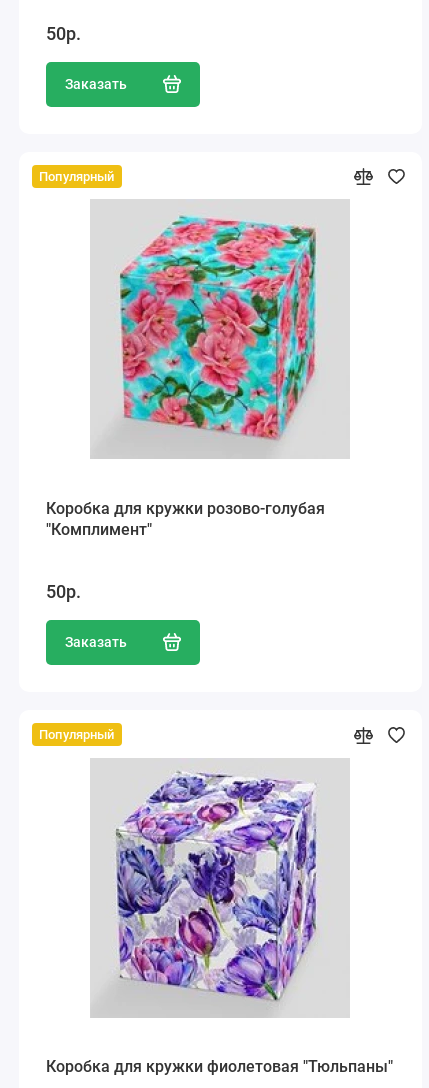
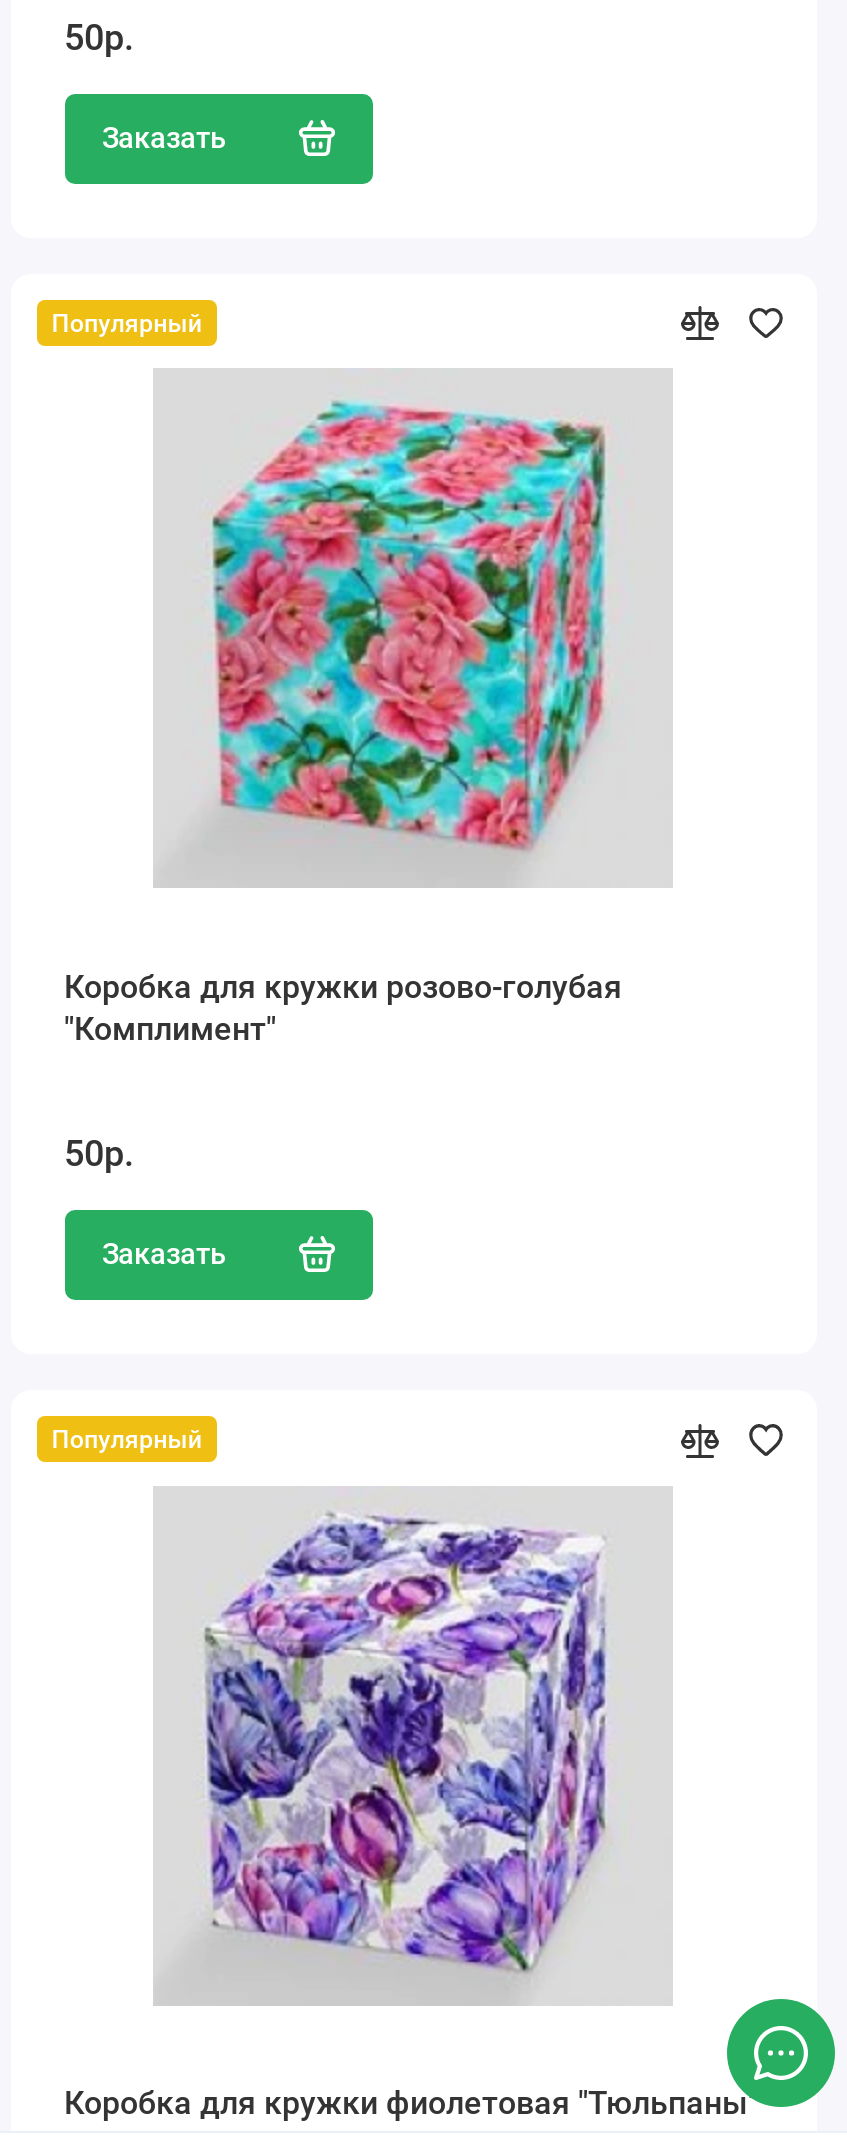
+ [image]
